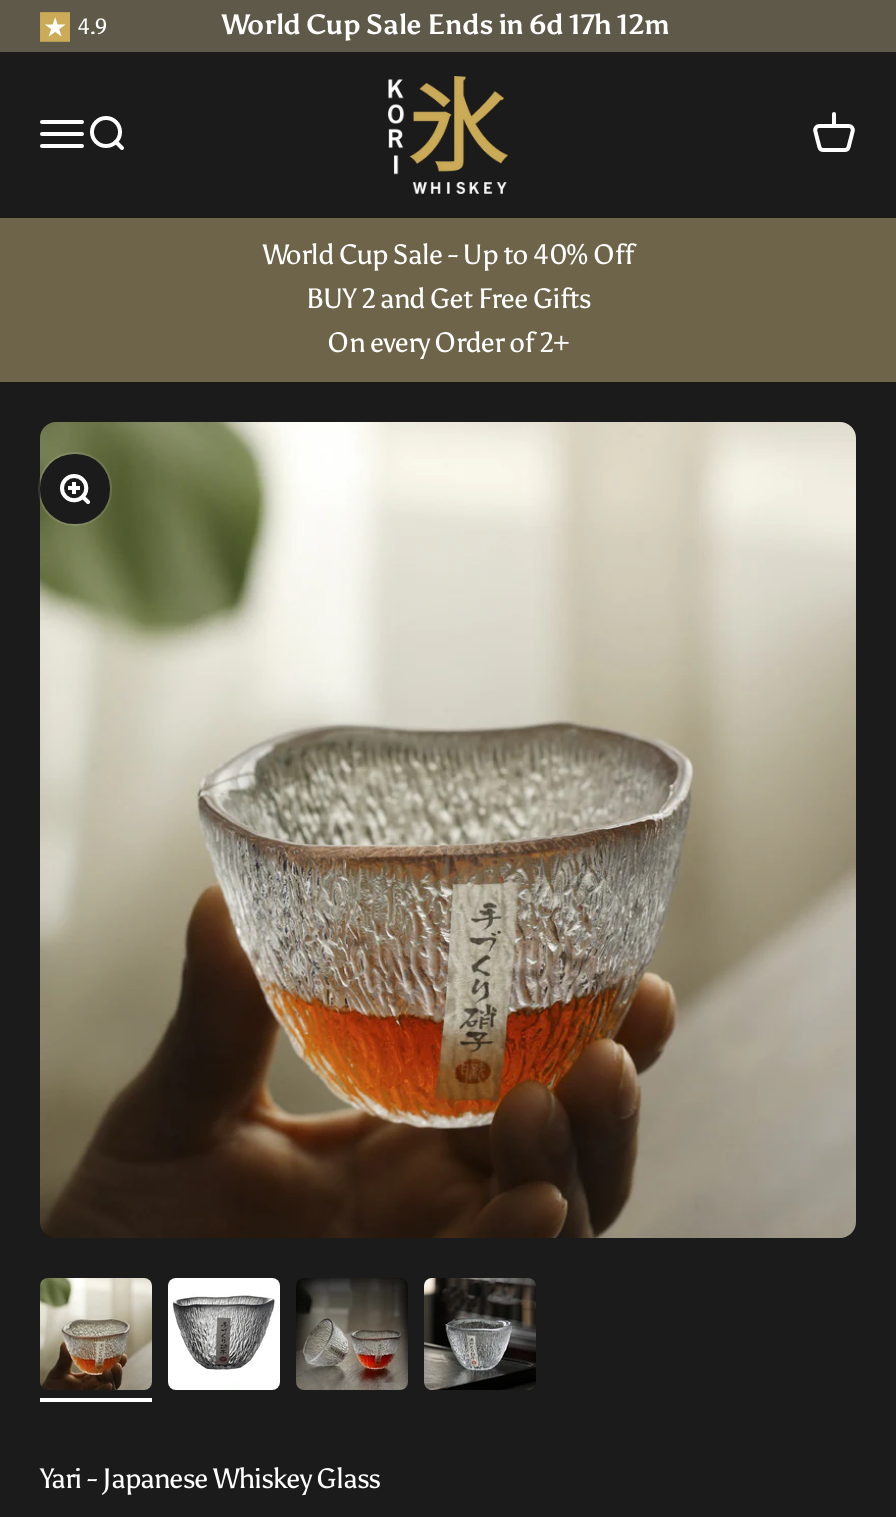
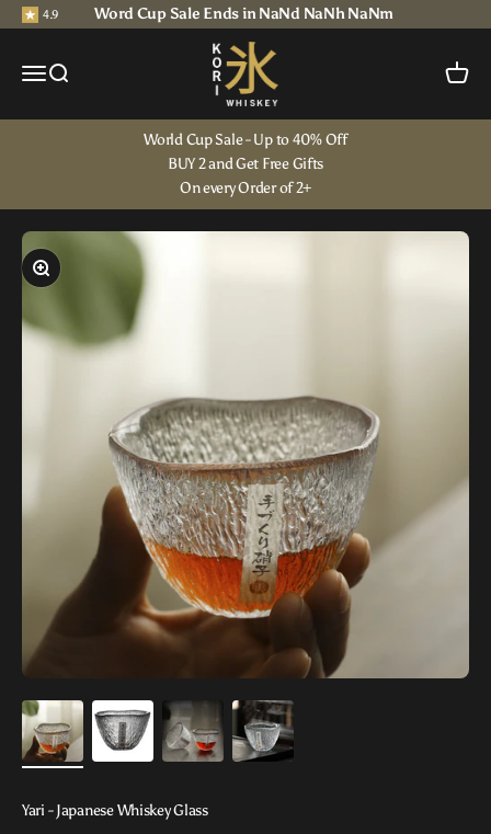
- World Cup Sale Ends in 6d 17h 12m
+ Word Cup Sale Ends in NaNd NaNh NaNm
